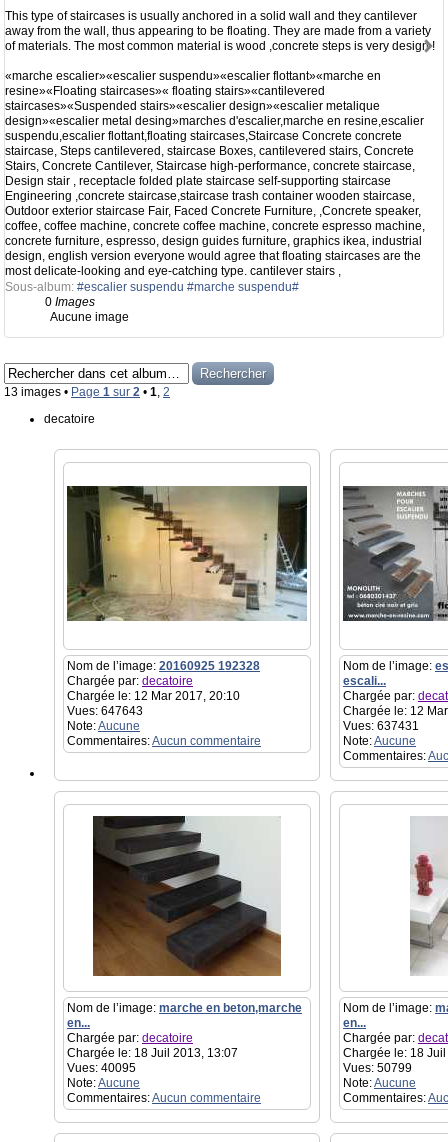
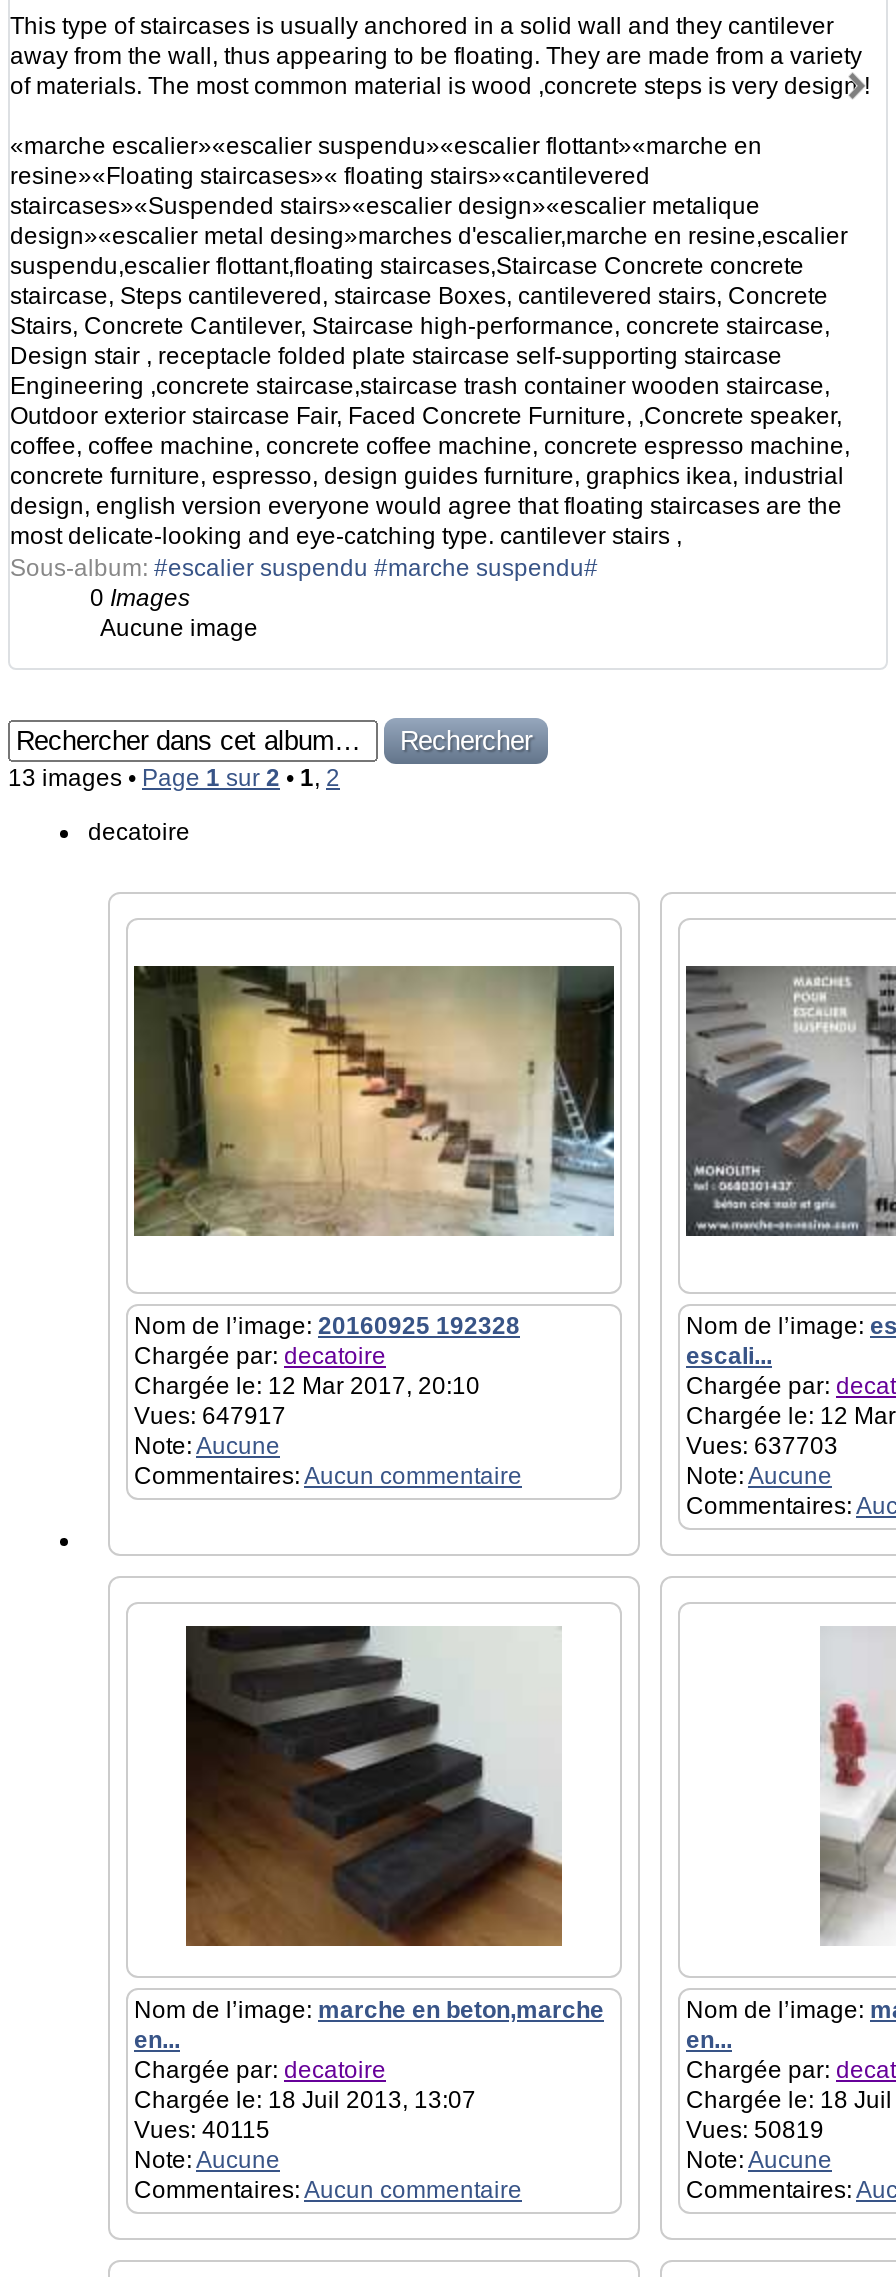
- Vues: 647643
+ Vues: 647917

- Vues: 637431
+ Vues: 637703

- Vues: 40095
+ Vues: 40115

- Vues: 50799
+ Vues: 50819
